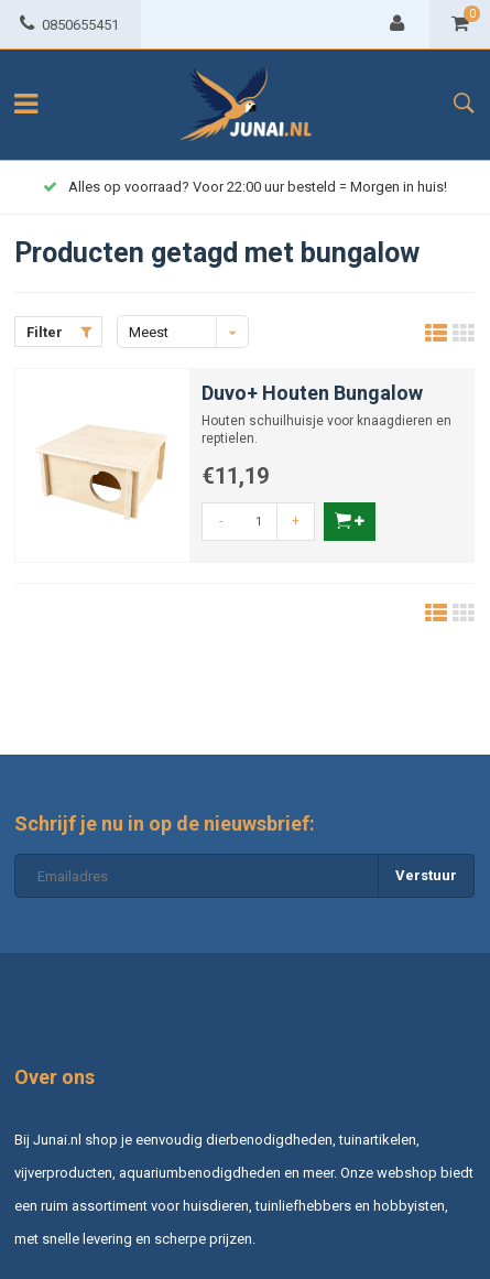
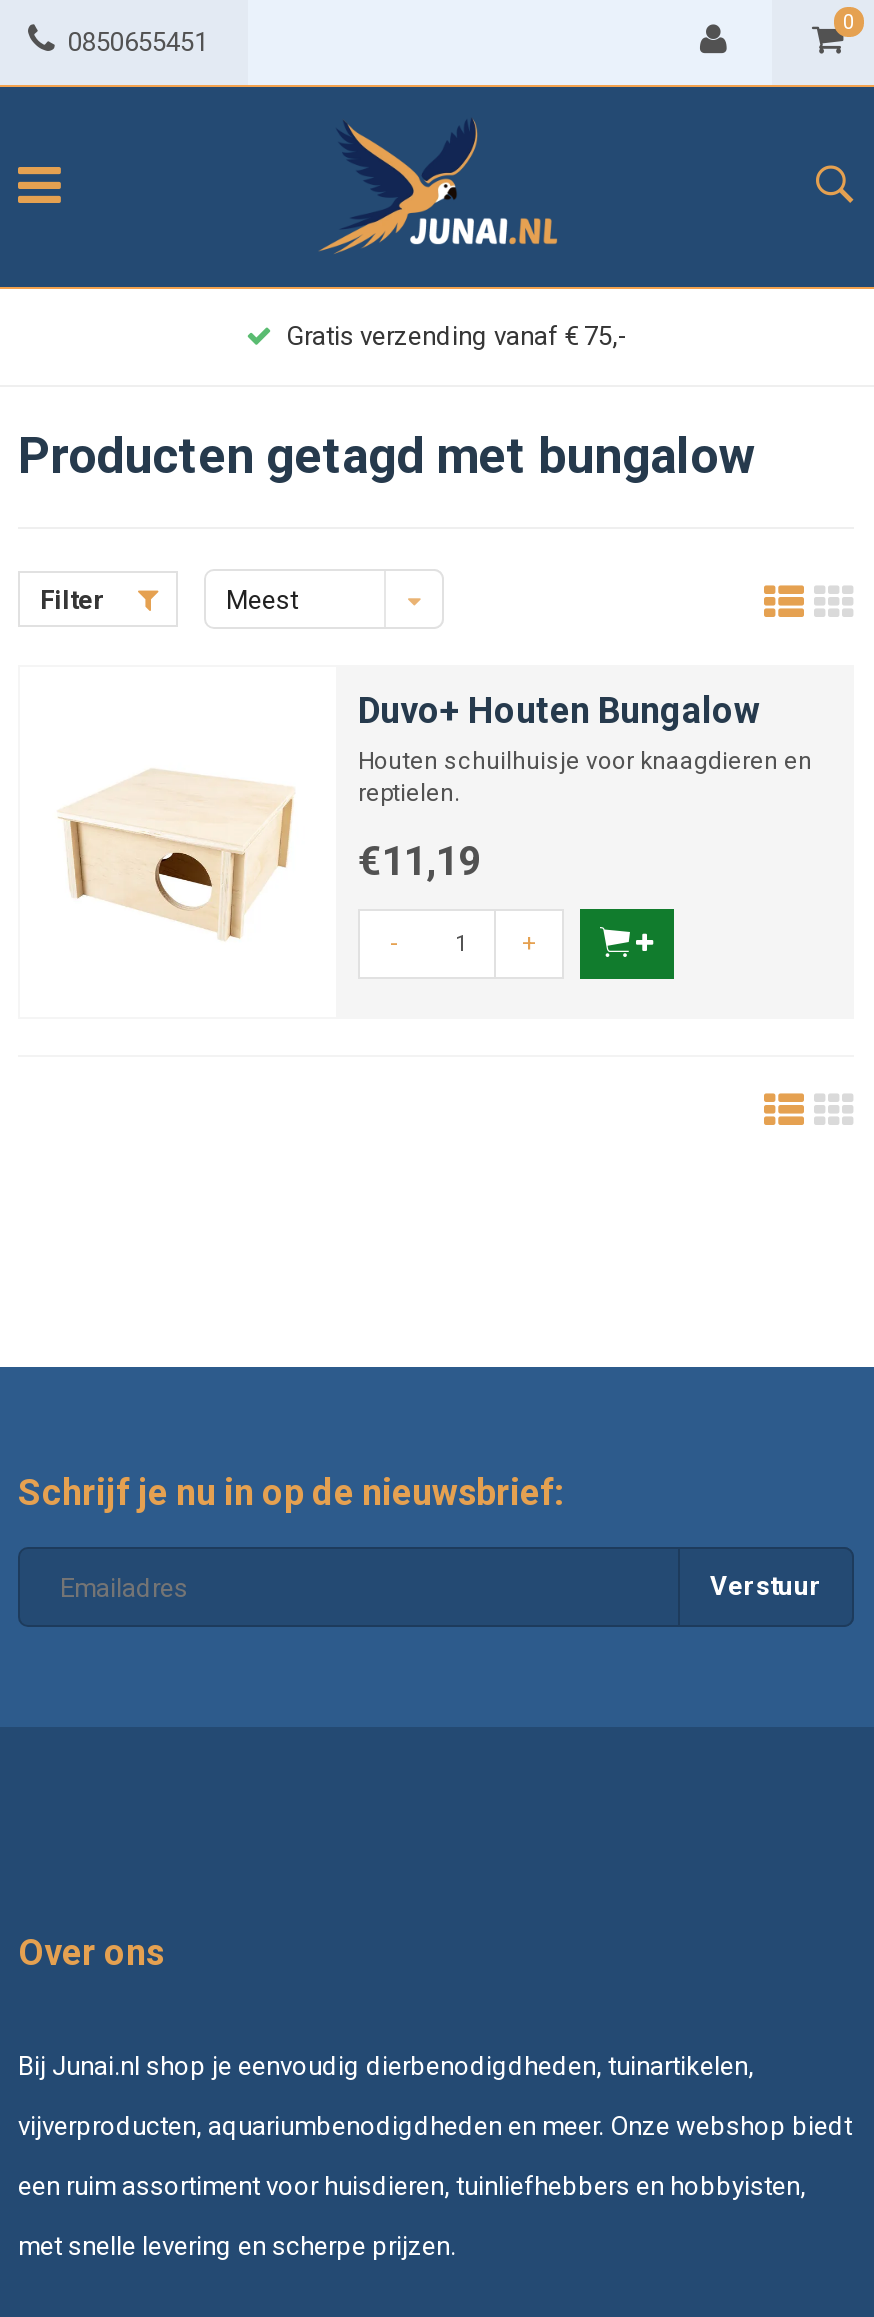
- Alles op voorraad? Voor 22:00 uur besteld = Morgen in huis!
+ Gratis verzending vanaf € 75,-
